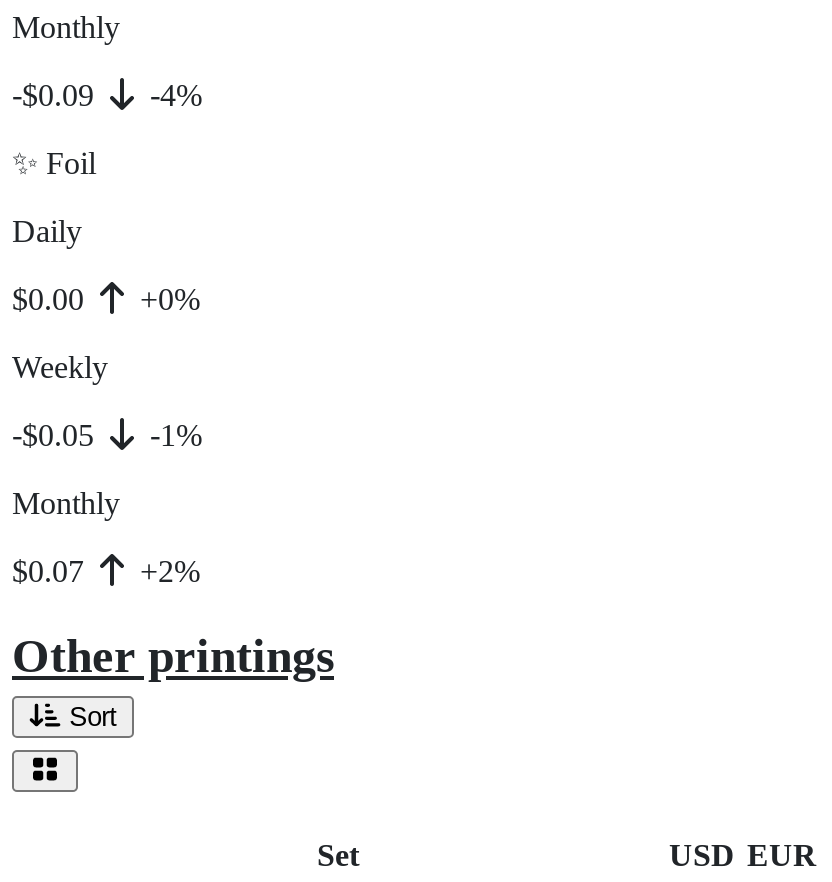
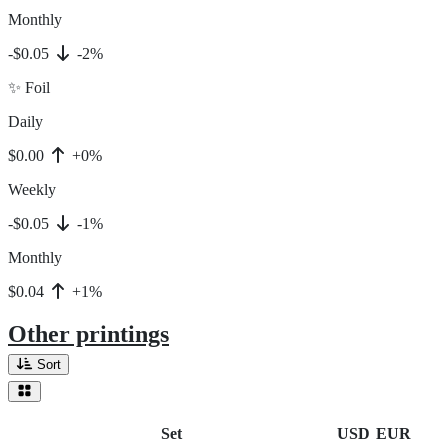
- -$0.09
+ -$0.05

- -4%
+ -2%

- $0.07
+ $0.04

- +2%
+ +1%
